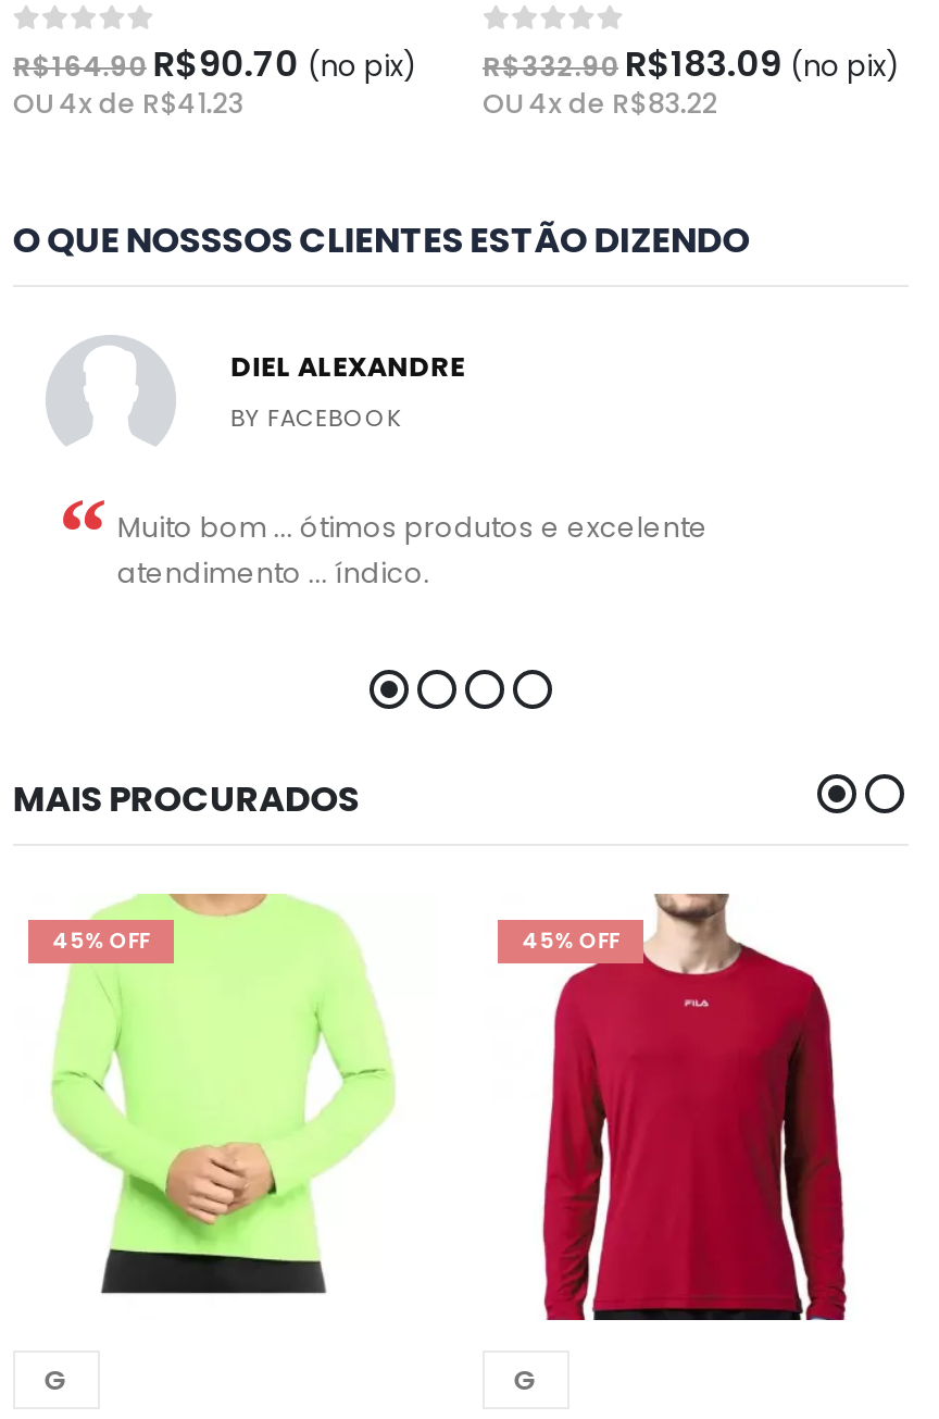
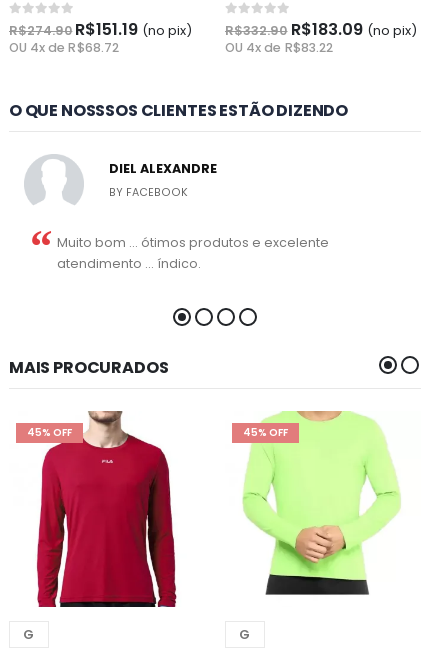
- R$164.90 R$90.70 (no pix)
- OU 4x de R$41.23
+ R$274.90 R$151.19 (no pix)
+ OU 4x de R$68.72

- [image]
+ [image]

- [image]
+ [image]
